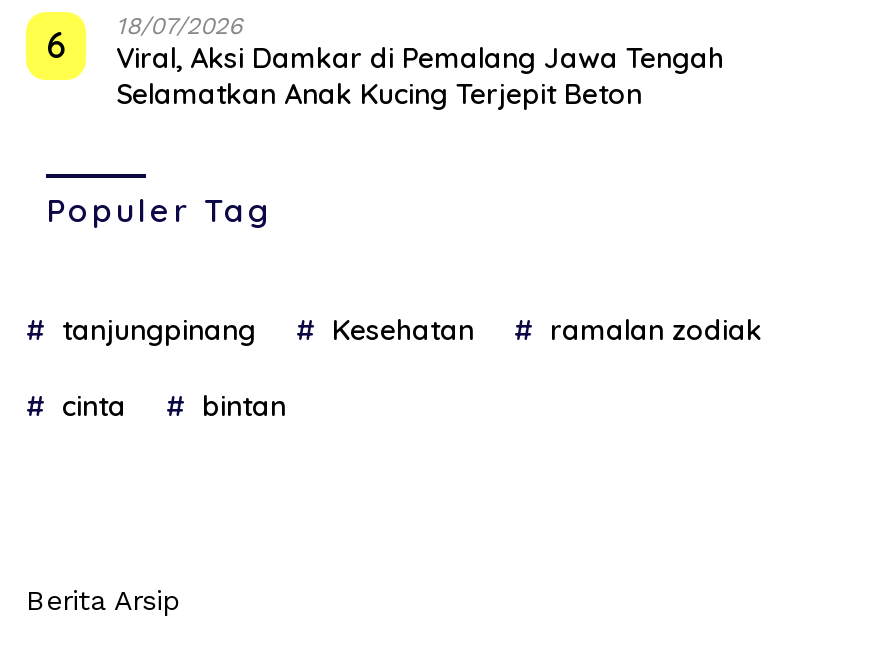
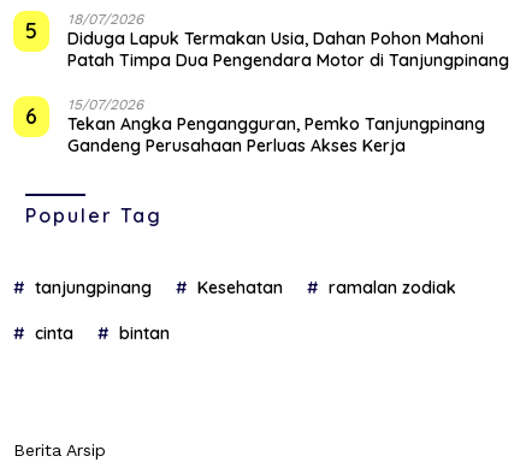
- 6
+ 5

- Viral, Aksi Damkar di Pemalang Jawa Tengah
- Selamatkan Anak Kucing Terjepit Beton
+ Diduga Lapuk Termakan Usia, Dahan Pohon Mahoni
+ Patah Timpa Dua Pengendara Motor di Tanjungpinang
+ 6
+ 15/07/2026
+ Tekan Angka Pengangguran, Pemko Tanjungpinang
+ Gandeng Perusahaan Perluas Akses Kerja
